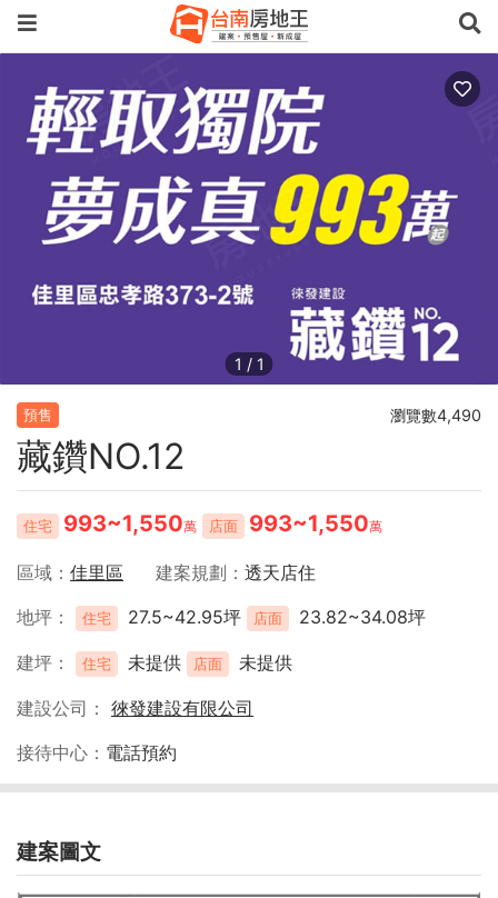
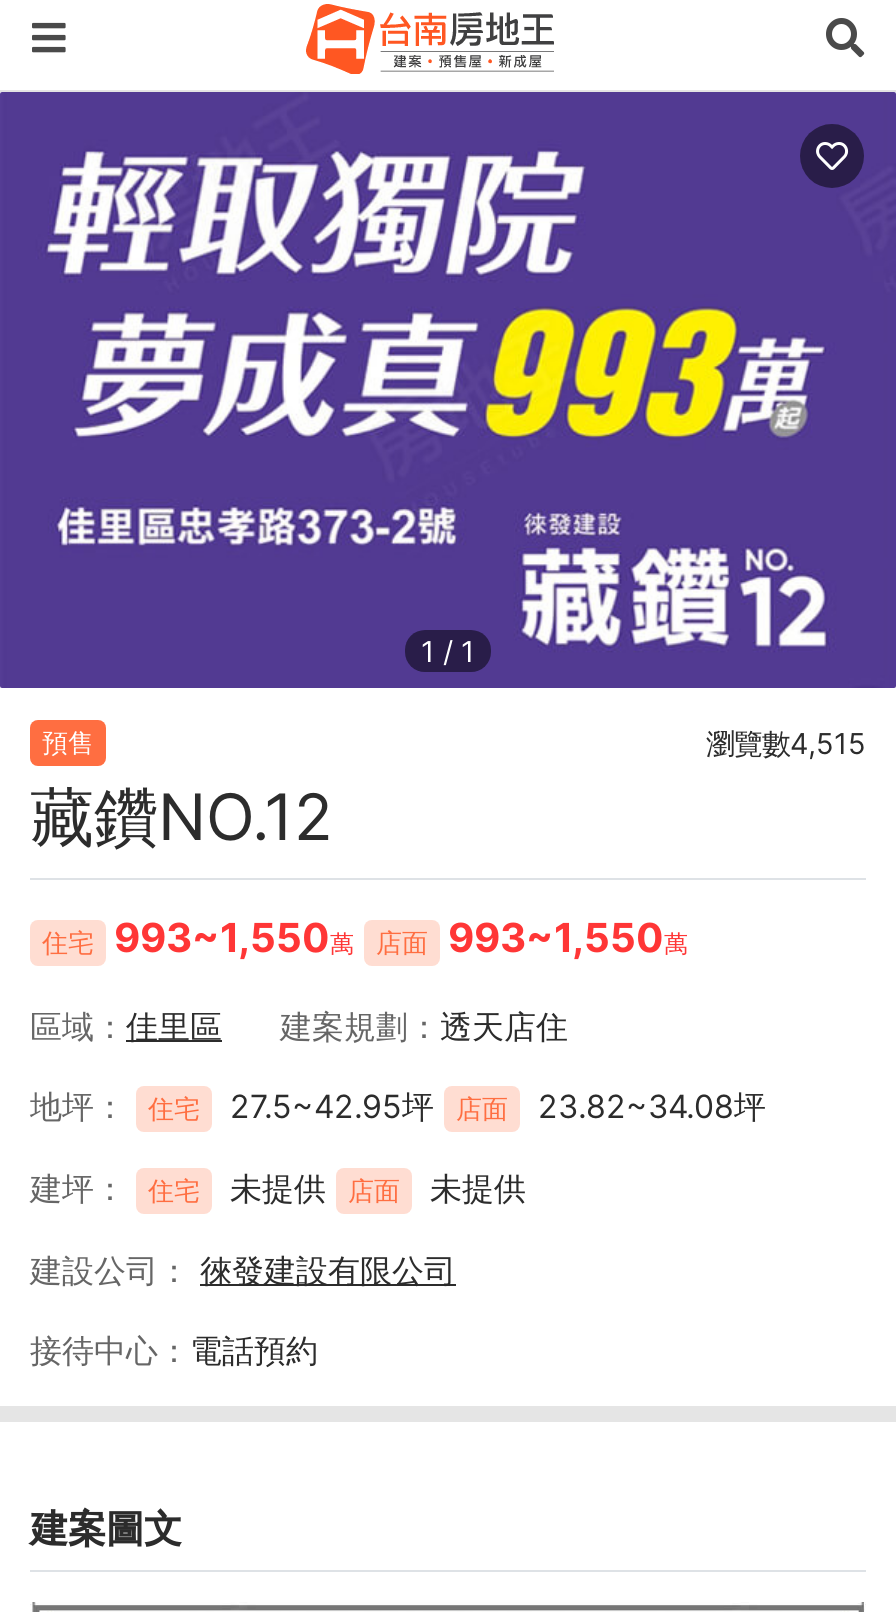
- 瀏覽數4,490
+ 瀏覽數4,515
